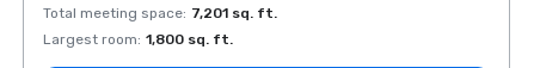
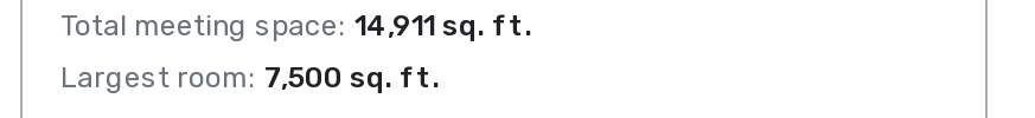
- Total meeting space: 7,201 sq. ft.
+ Total meeting space: 14,911 sq. ft.

- Largest room: 1,800 sq. ft.
+ Largest room: 7,500 sq. ft.
